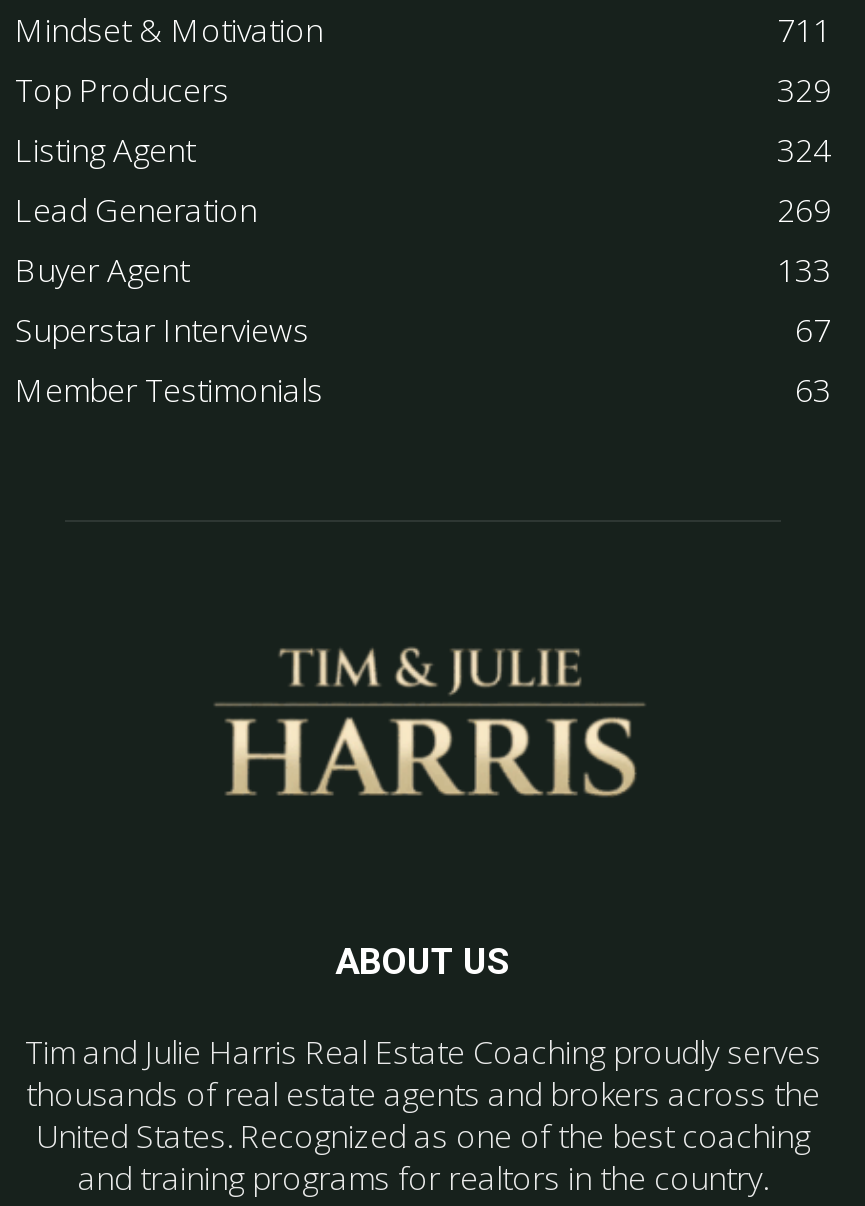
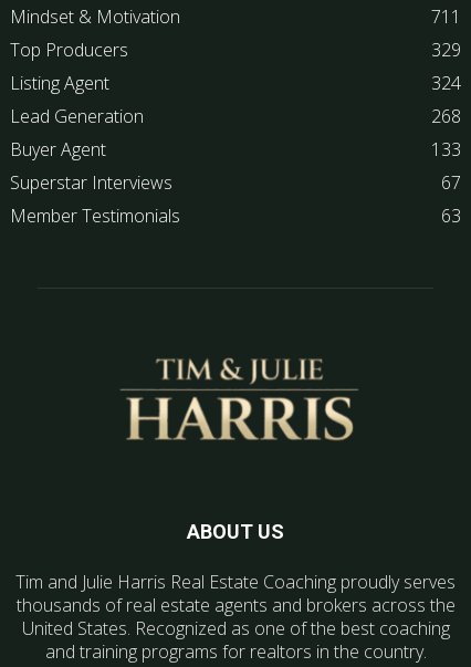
- 269
+ 268
